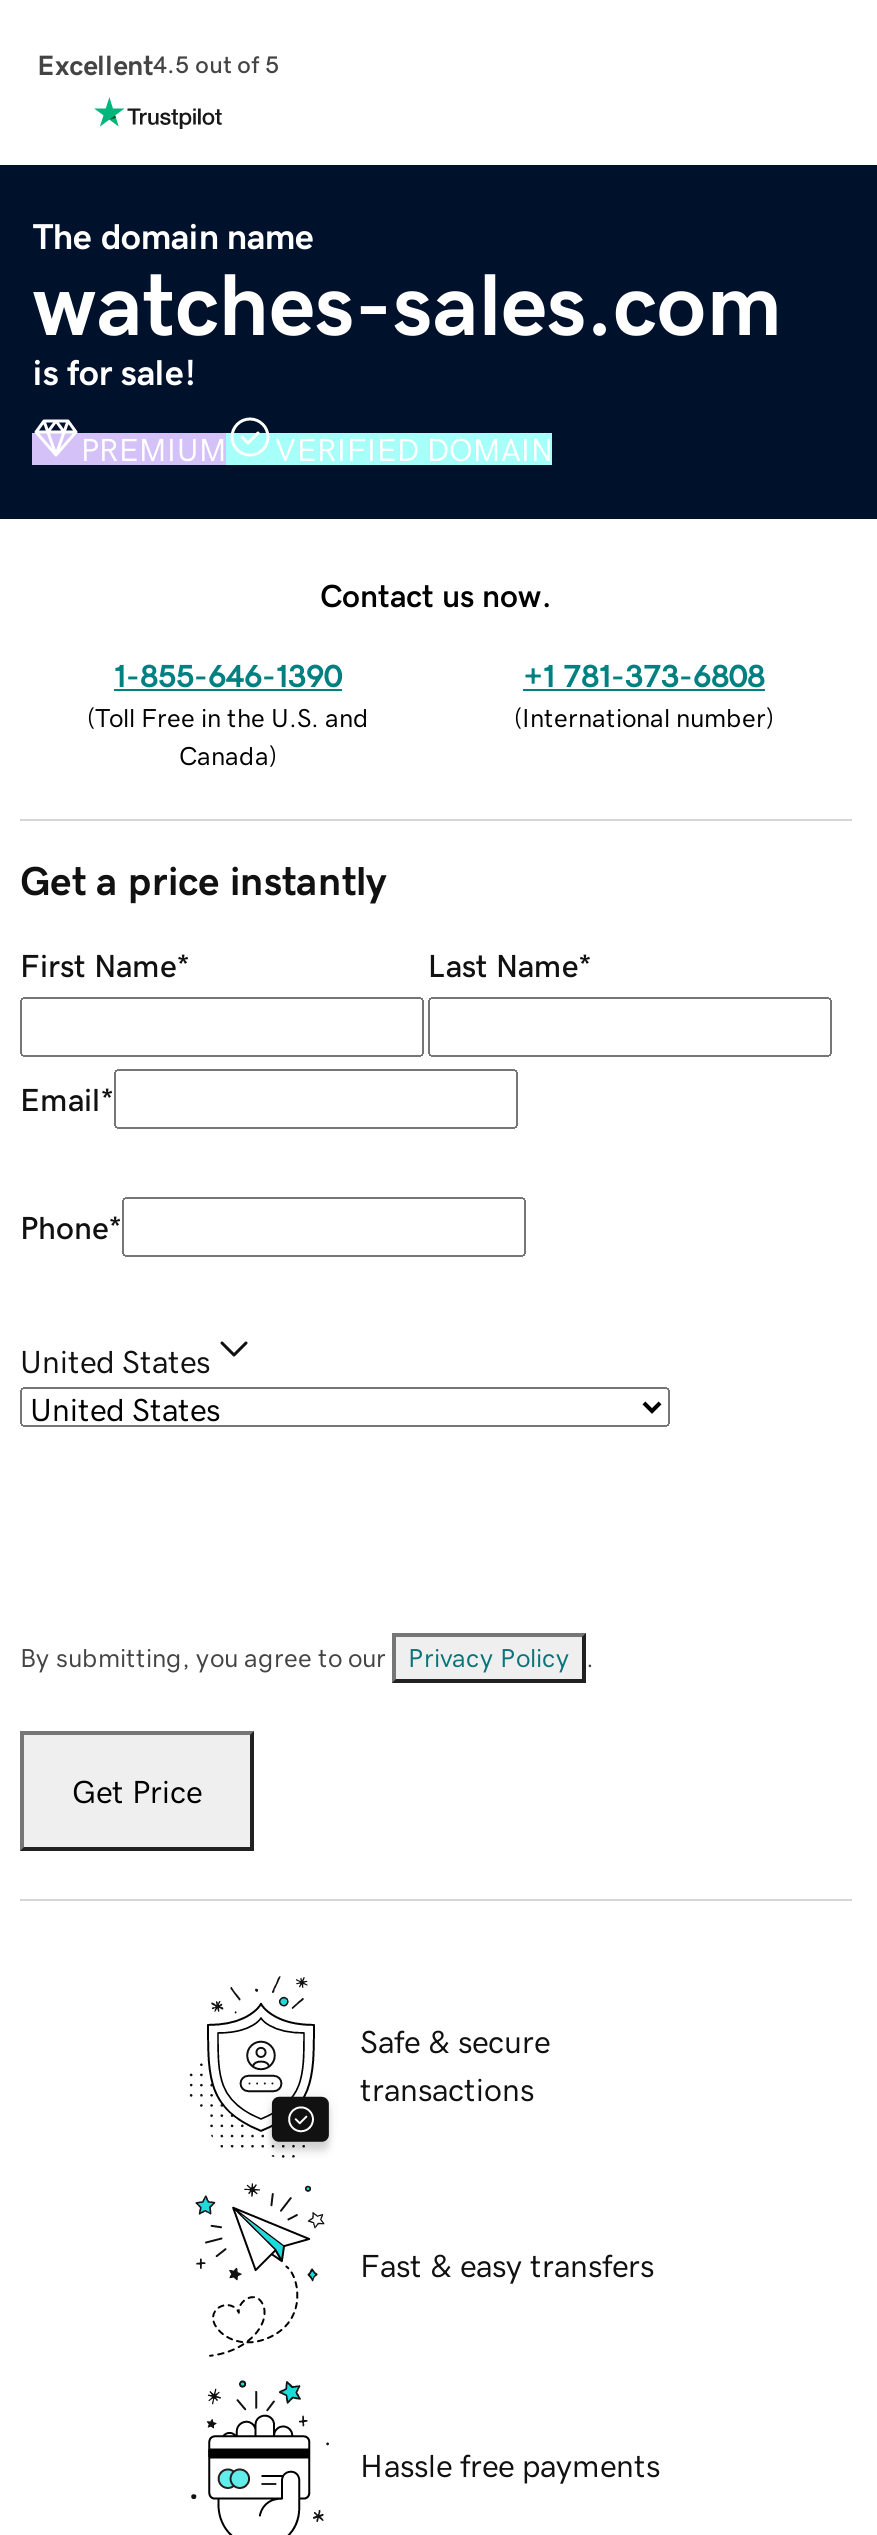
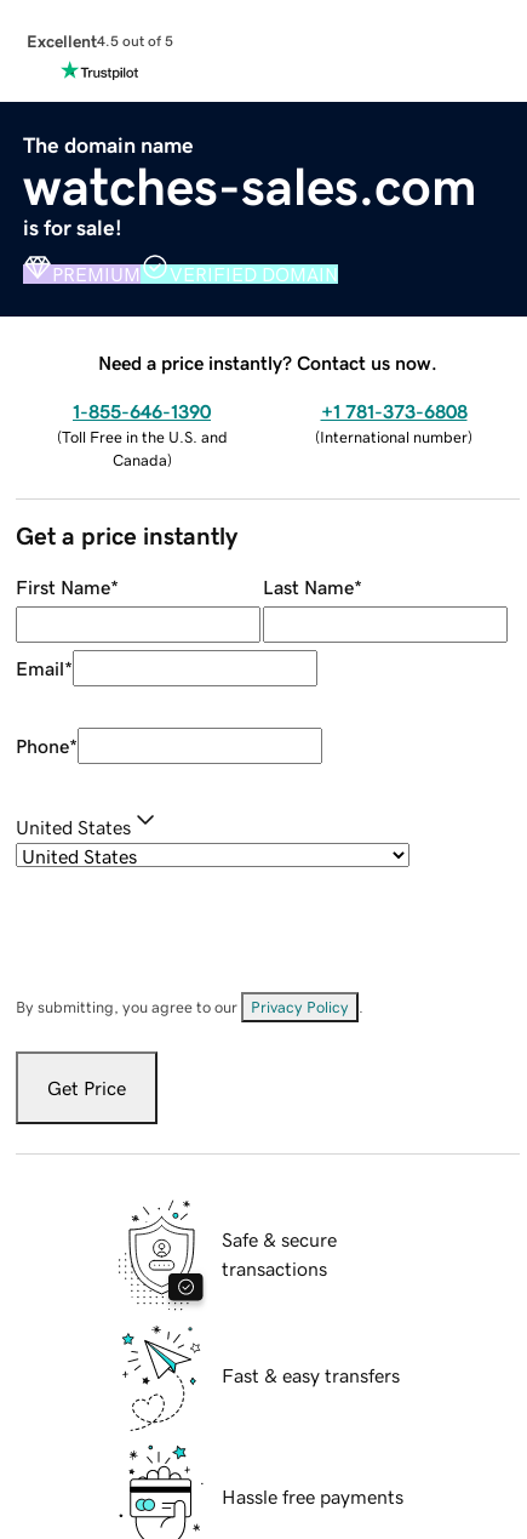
- Contact us now.
+ Need a price instantly? Contact us now.
